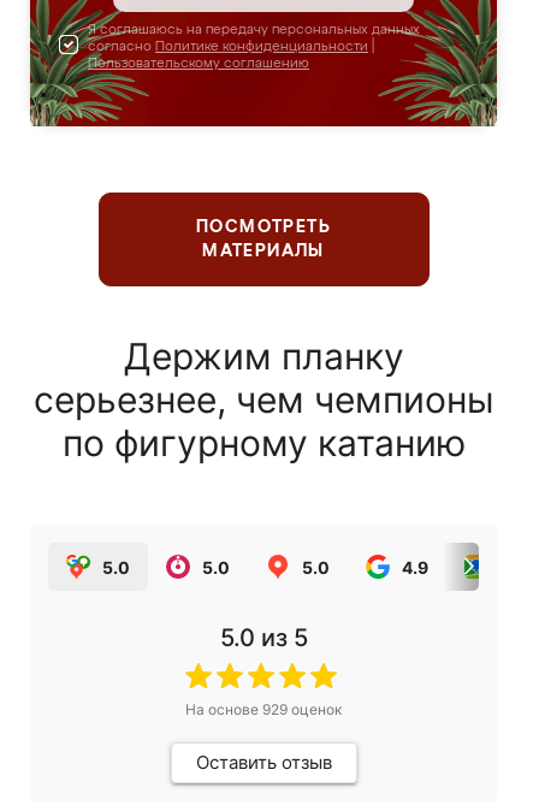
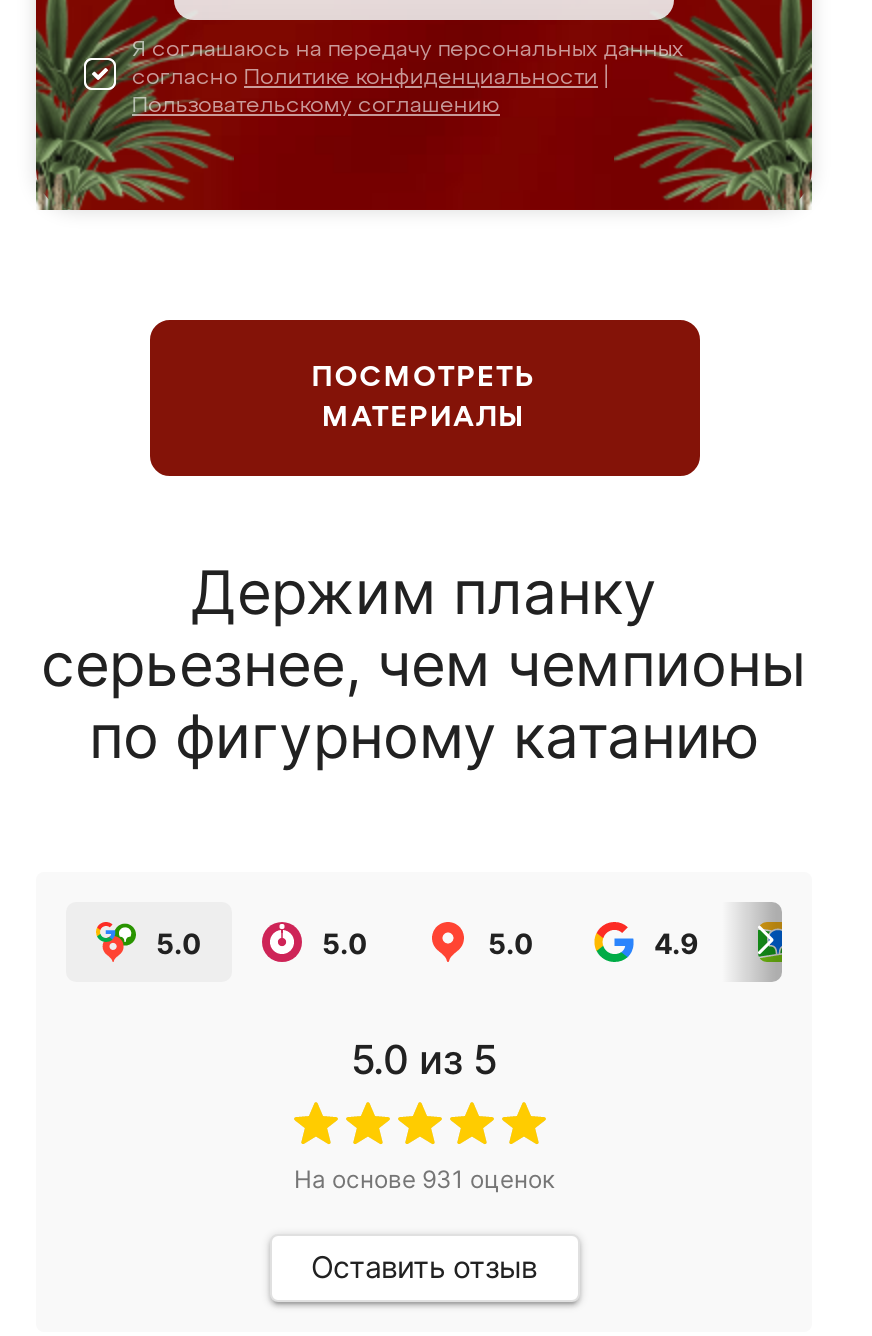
- На основе 929 оценок
+ На основе 931 оценок
